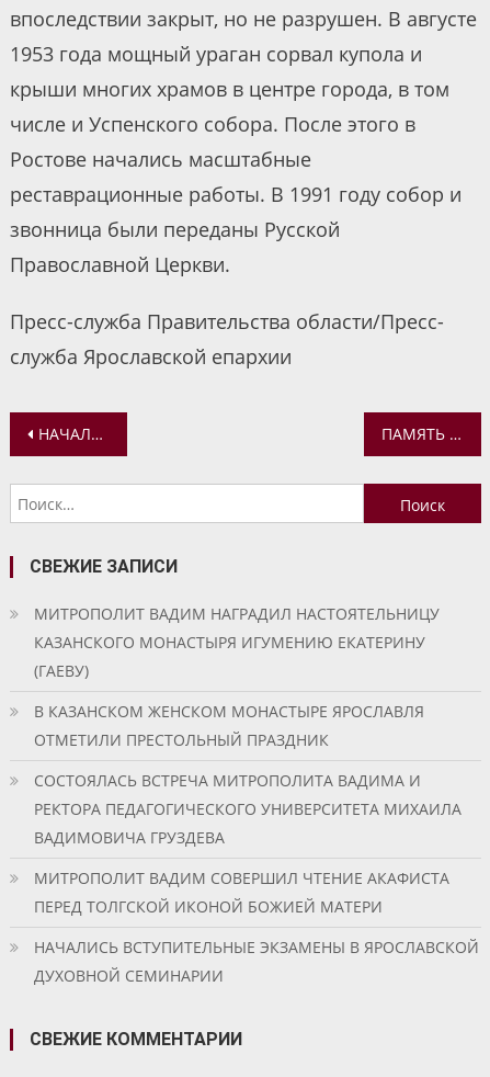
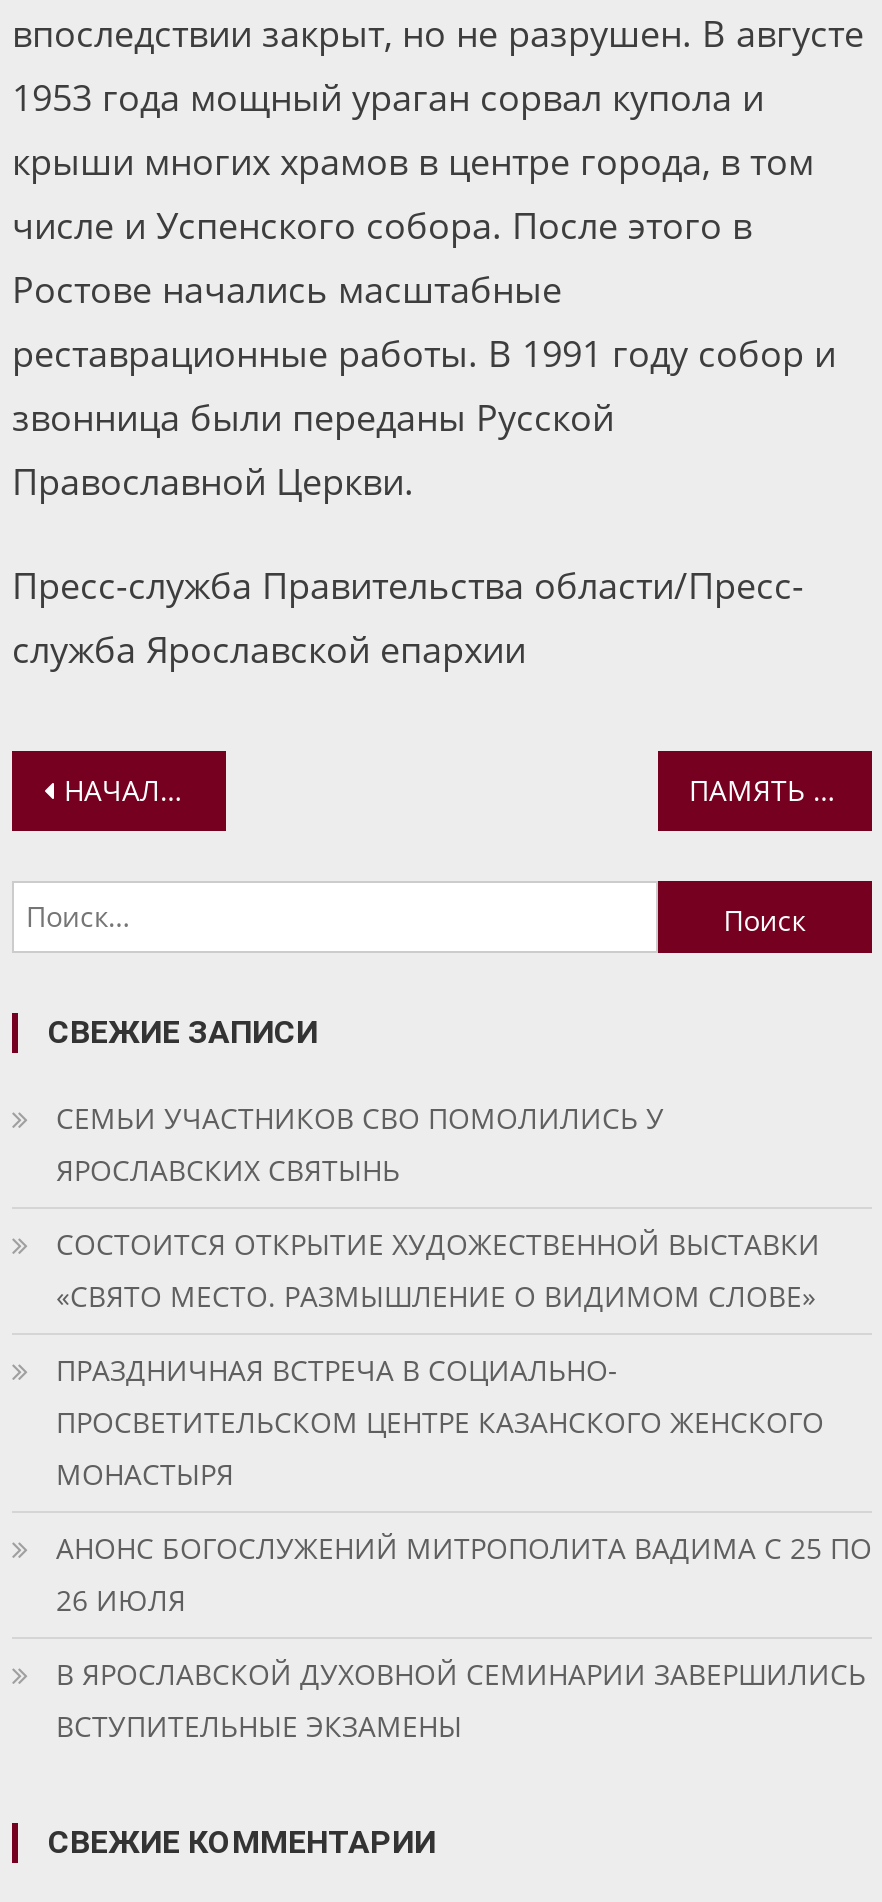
- МИТРОПОЛИТ ВАДИМ НАГРАДИЛ НАСТОЯТЕЛЬНИЦУ
- КАЗАНСКОГО МОНАСТЫРЯ ИГУМЕНИЮ ЕКАТЕРИНУ
- (ГАЕВУ)
+ СЕМЬИ УЧАСТНИКОВ СВО ПОМОЛИЛИСЬ У
+ ЯРОСЛАВСКИХ СВЯТЫНЬ

- В КАЗАНСКОМ ЖЕНСКОМ МОНАСТЫРЕ ЯРОСЛАВЛЯ
- ОТМЕТИЛИ ПРЕСТОЛЬНЫЙ ПРАЗДНИК
+ СОСТОИТСЯ ОТКРЫТИЕ ХУДОЖЕСТВЕННОЙ ВЫСТАВКИ
+ «СВЯТО МЕСТО. РАЗМЫШЛЕНИЕ О ВИДИМОМ СЛОВЕ»

- СОСТОЯЛАСЬ ВСТРЕЧА МИТРОПОЛИТА ВАДИМА И
- РЕКТОРА ПЕДАГОГИЧЕСКОГО УНИВЕРСИТЕТА МИХАИЛА
- ВАДИМОВИЧА ГРУЗДЕВА
+ ПРАЗДНИЧНАЯ ВСТРЕЧА В СОЦИАЛЬНО-
+ ПРОСВЕТИТЕЛЬСКОМ ЦЕНТРЕ КАЗАНСКОГО ЖЕНСКОГО
+ МОНАСТЫРЯ

- МИТРОПОЛИТ ВАДИМ СОВЕРШИЛ ЧТЕНИЕ АКАФИСТА
- ПЕРЕД ТОЛГСКОЙ ИКОНОЙ БОЖИЕЙ МАТЕРИ
+ АНОНС БОГОСЛУЖЕНИЙ МИТРОПОЛИТА ВАДИМА С 25 ПО
+ 26 ИЮЛЯ

- НАЧАЛИСЬ ВСТУПИТЕЛЬНЫЕ ЭКЗАМЕНЫ В ЯРОСЛАВСКОЙ
- ДУХОВНОЙ СЕМИНАРИИ
+ В ЯРОСЛАВСКОЙ ДУХОВНОЙ СЕМИНАРИИ ЗАВЕРШИЛИСЬ
+ ВСТУПИТЕЛЬНЫЕ ЭКЗАМЕНЫ
